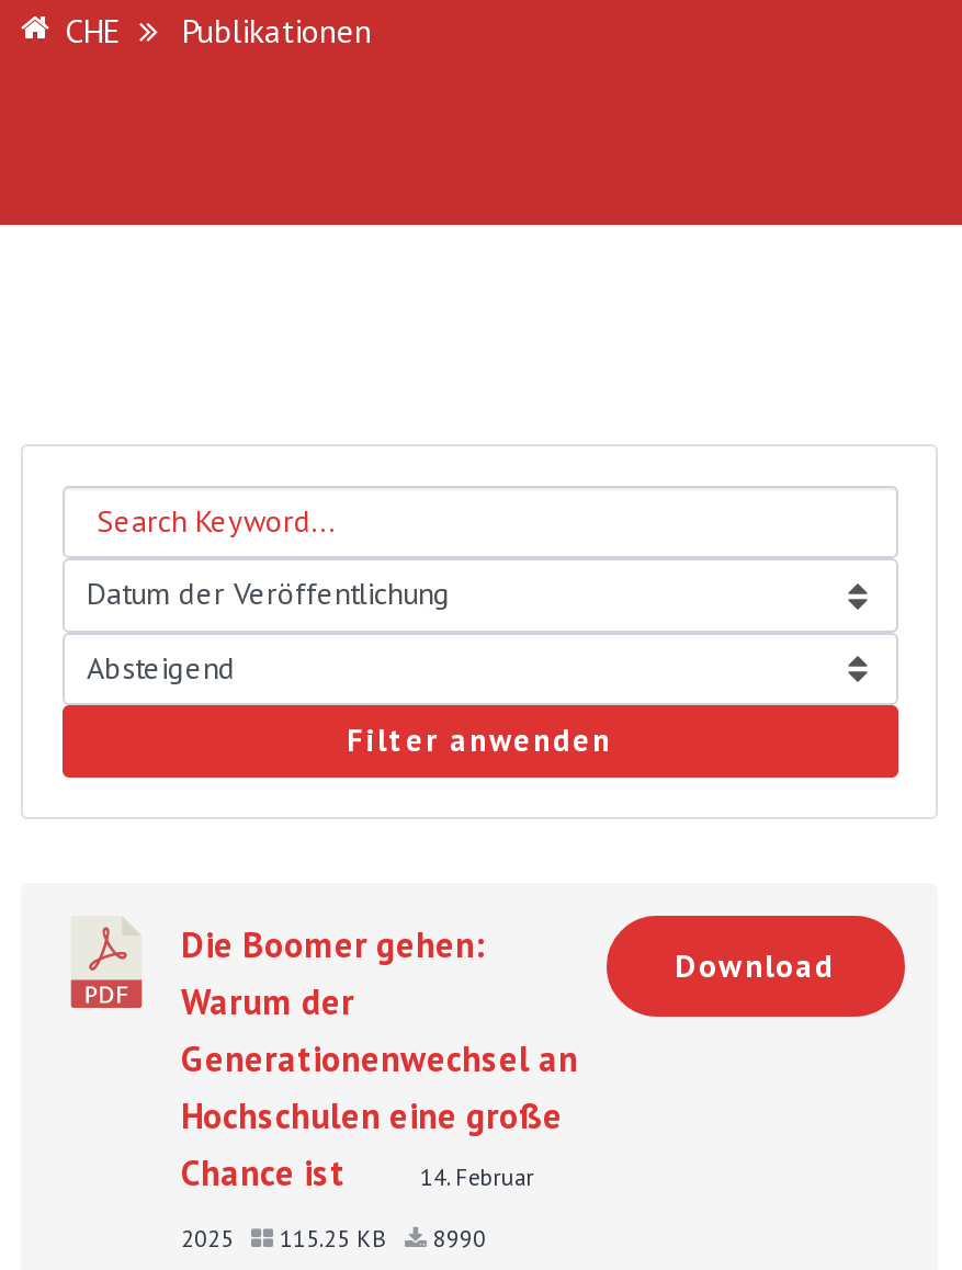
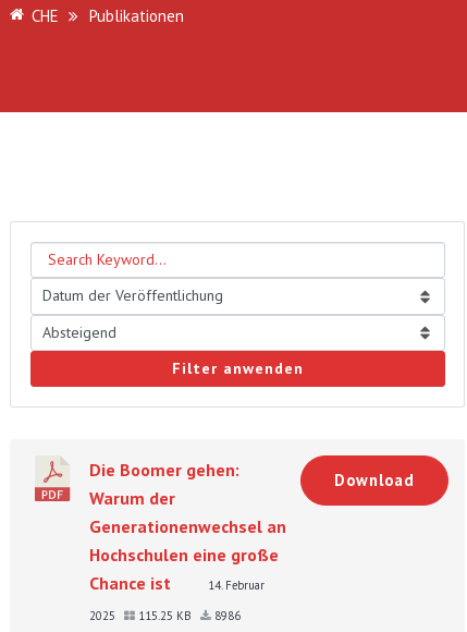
- 2025 115.25 KB 8990
+ 2025 115.25 KB 8986
